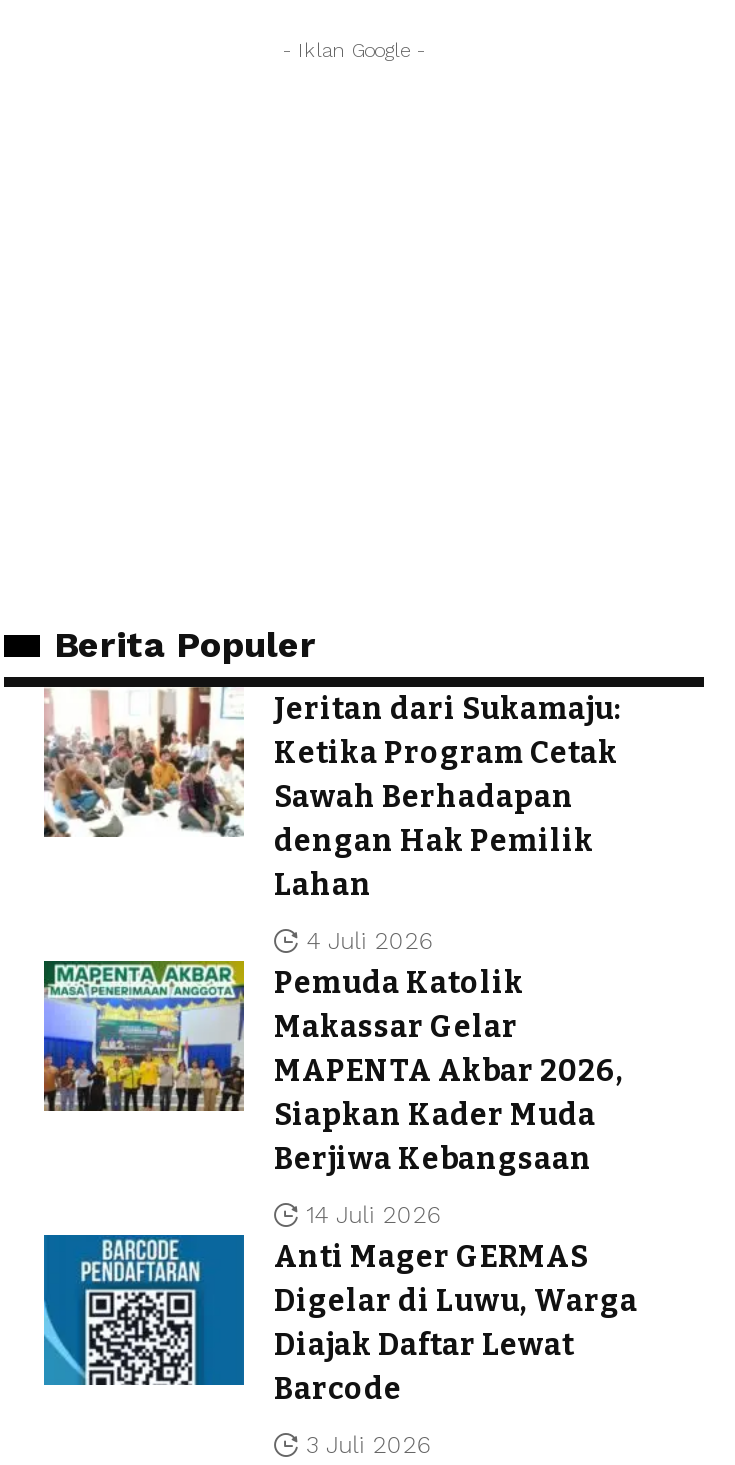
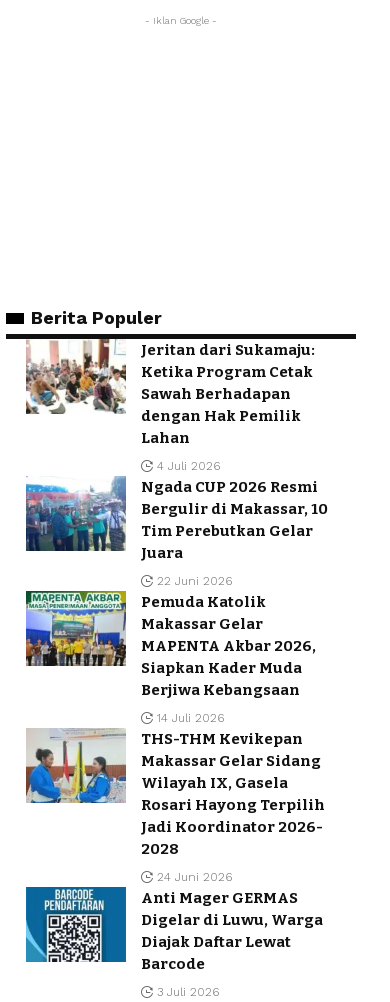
+ [image]
+ Ngada CUP 2026 Resmi
+ Bergulir di Makassar, 10
+ Tim Perebutkan Gelar
+ Juara
+ 22 Juni 2026

+ [image]
+ THS-THM Kevikepan
+ Makassar Gelar Sidang
+ Wilayah IX, Gasela
+ Rosari Hayong Terpilih
+ Jadi Koordinator 2026-
+ 2028
+ 24 Juni 2026
